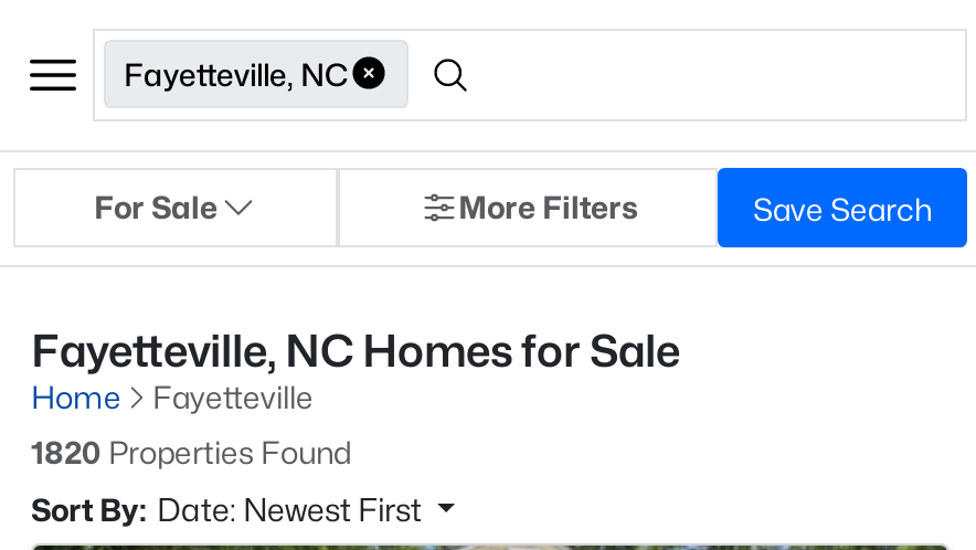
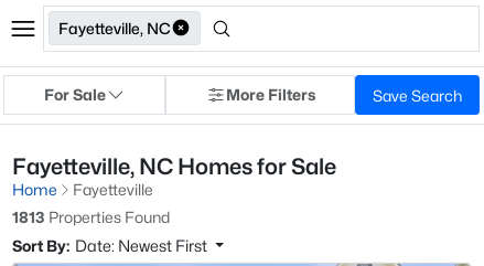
- 1820 Properties Found
+ 1813 Properties Found
